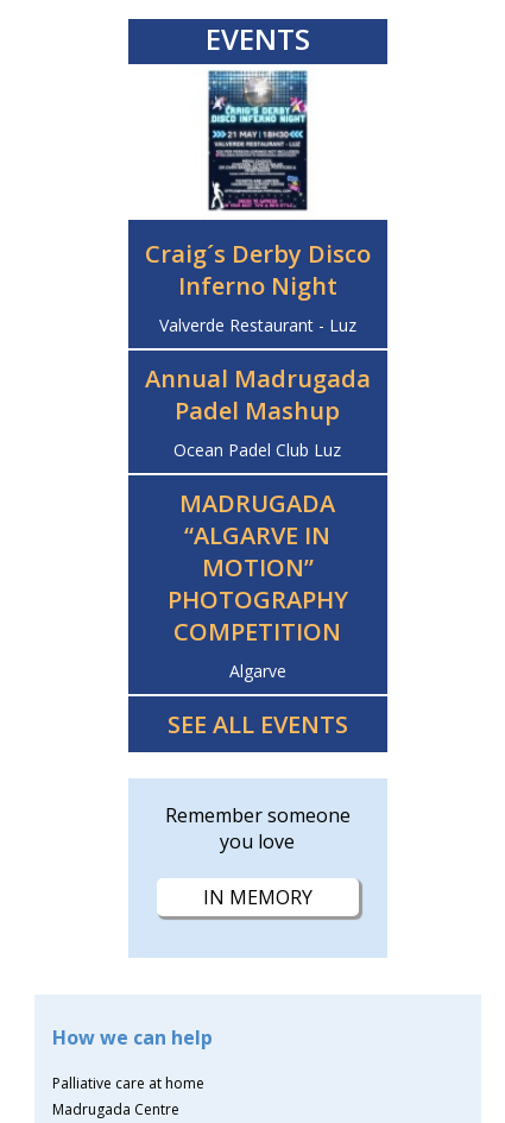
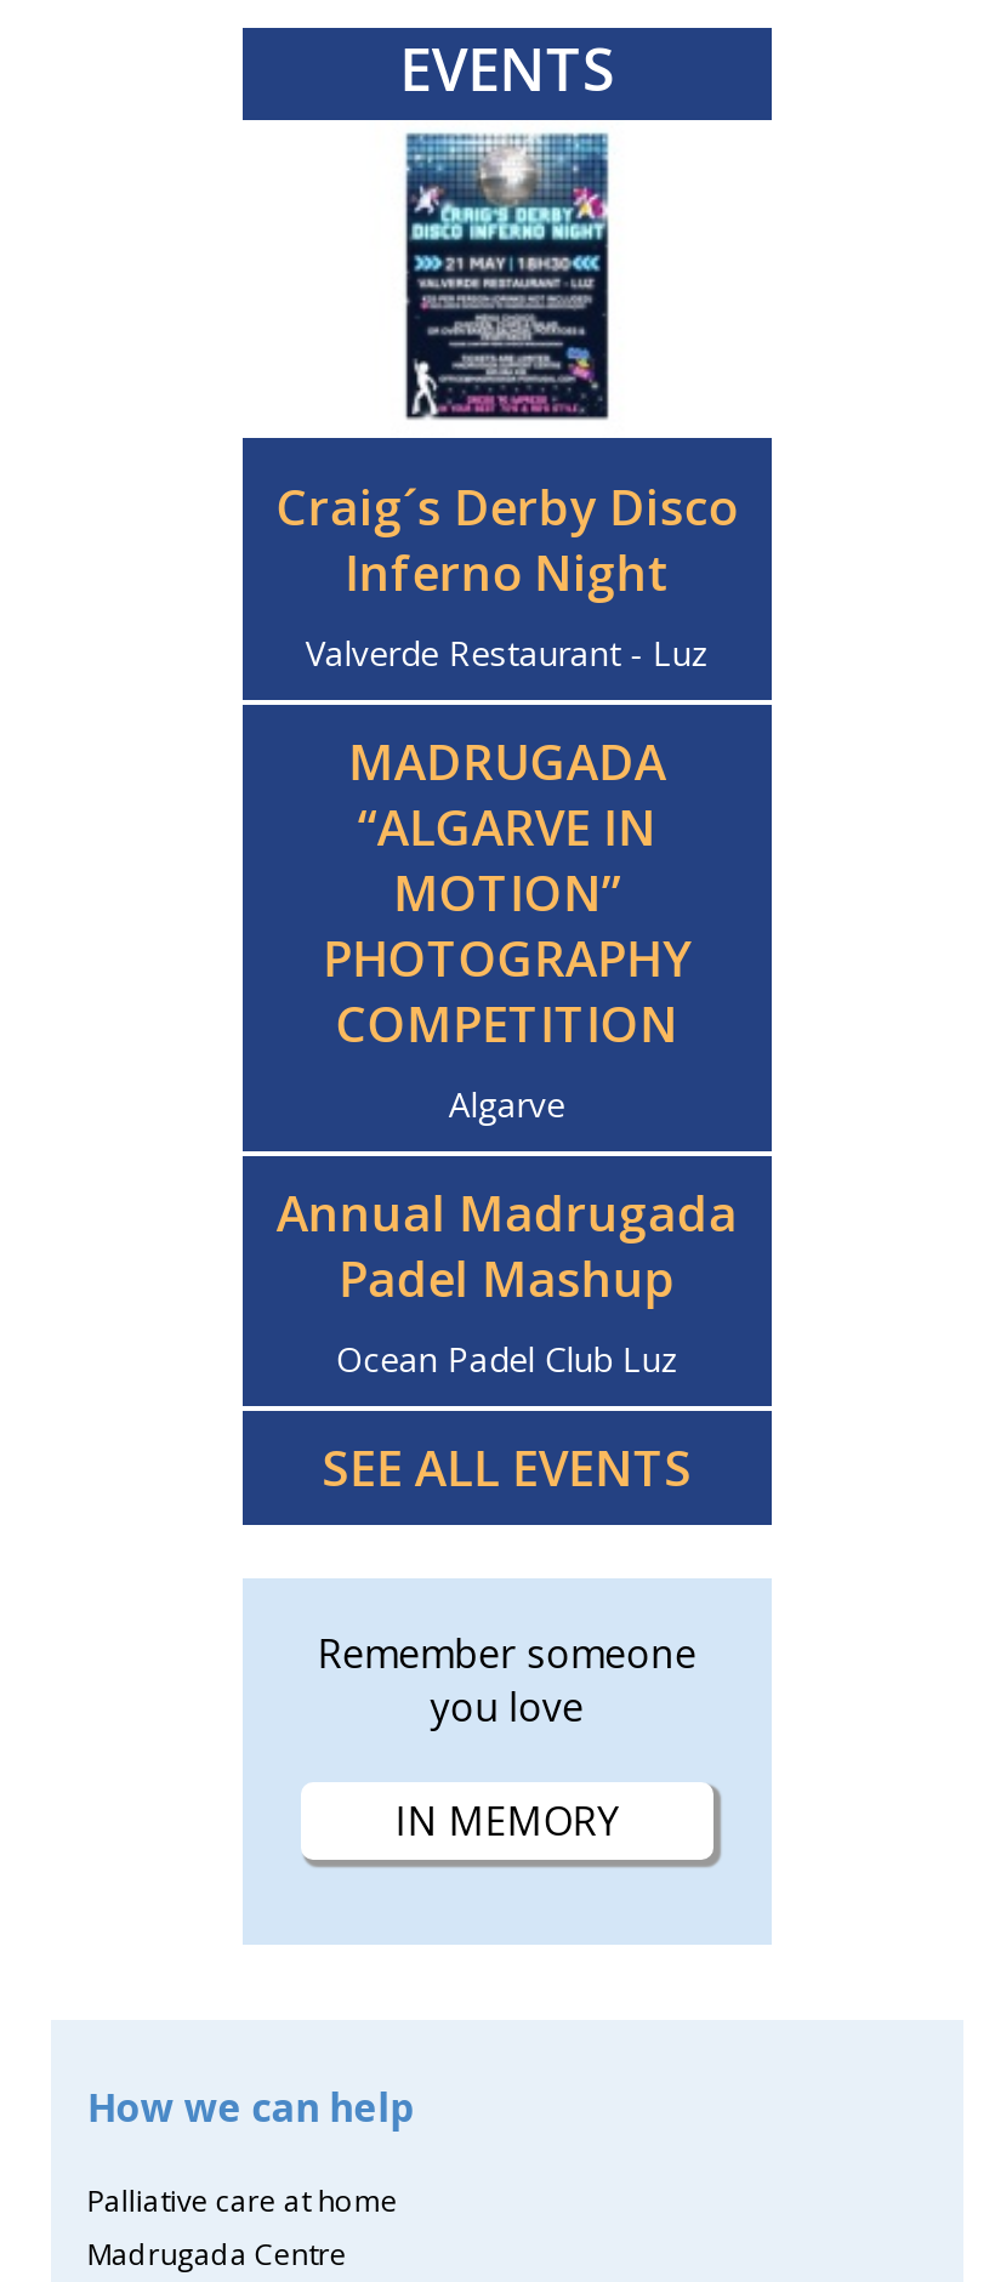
moved down: Annual Madrugada | Padel Mashup | Ocean Padel Club Luz

moved up: MADRUGADA | “ALGARVE IN | MOTION” | PHOTOGRAPHY | COMPETITION | Algarve
